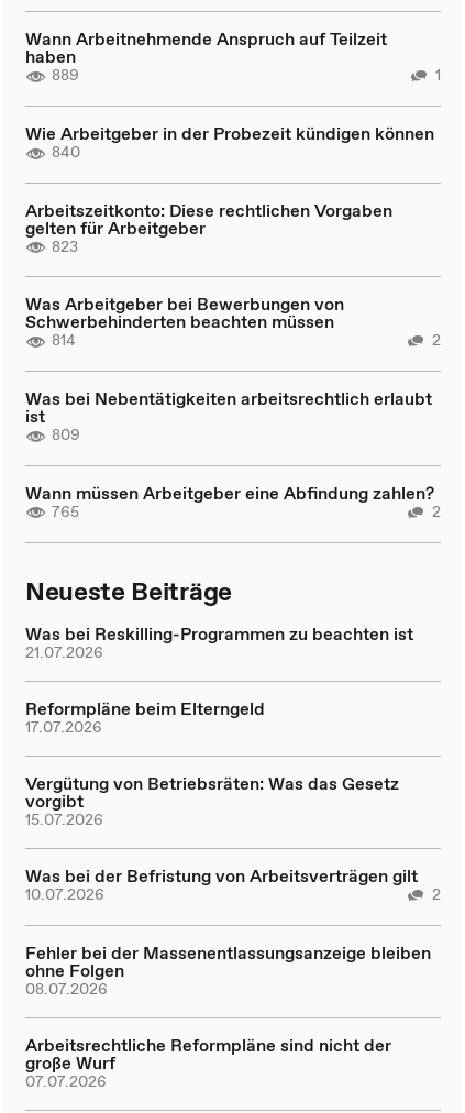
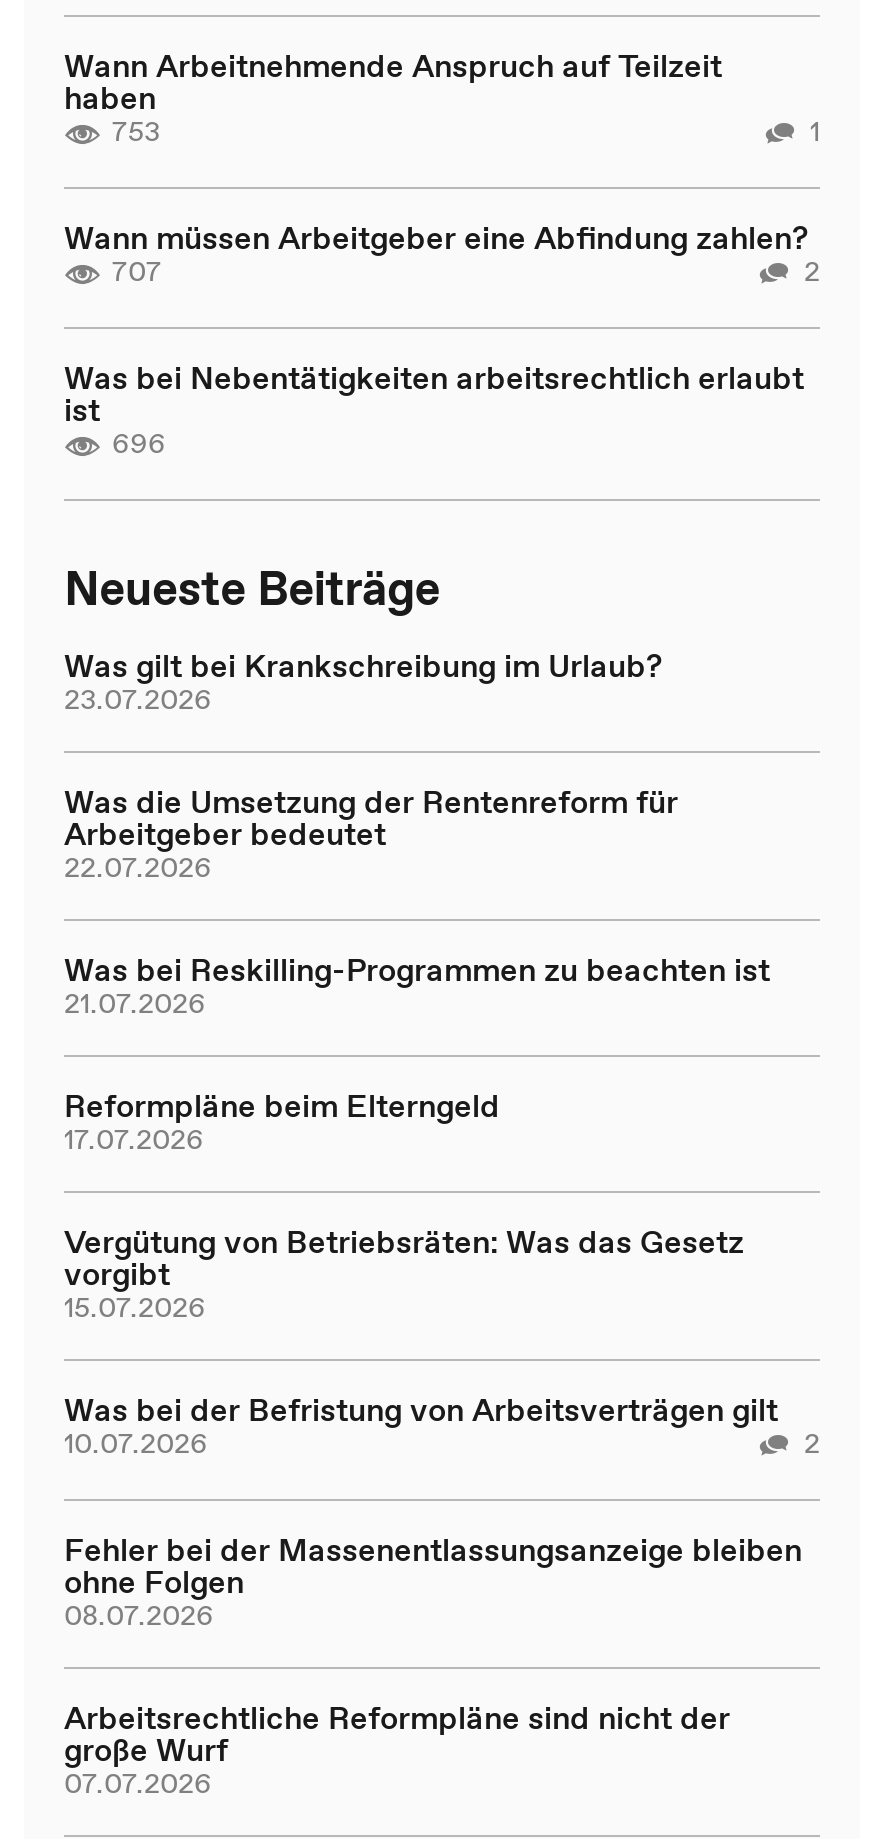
- 889
+ 753

- Wie Arbeitgeber in der Probezeit kündigen können
- 840
- Arbeitszeitkonto: Diese rechtlichen Vorgaben
- gelten für Arbeitgeber
- 823
- Was Arbeitgeber bei Bewerbungen von
- Schwerbehinderten beachten müssen
- 814
+ 707

moved up: 2 | Was bei Nebentätigkeiten arbeitsrechtlich erlaubt | ist

- 809
- 765
- 2
+ 696

moved up: Wann müssen Arbeitgeber eine Abfindung zahlen?

moved up: Neueste Beiträge

+ Was gilt bei Krankschreibung im Urlaub?
+ 23.07.2026
+ Was die Umsetzung der Rentenreform für
+ Arbeitgeber bedeutet
+ 22.07.2026
